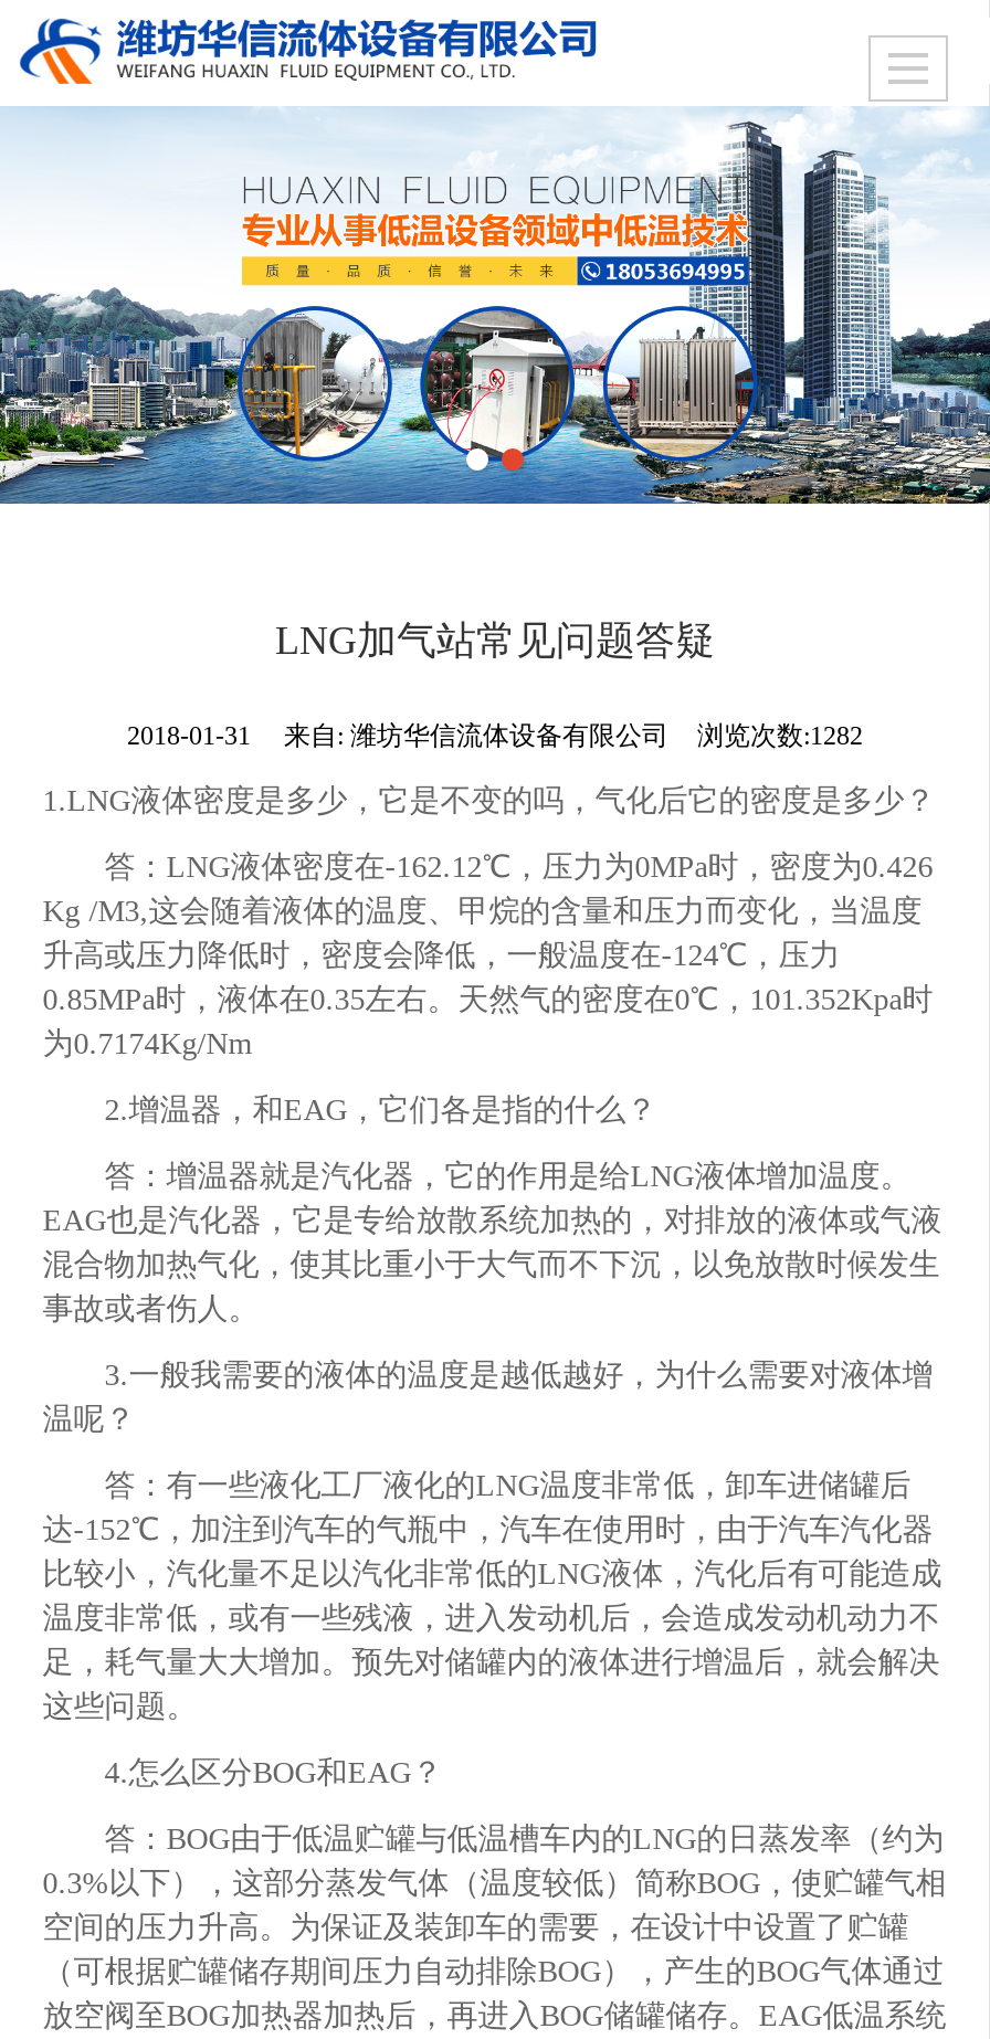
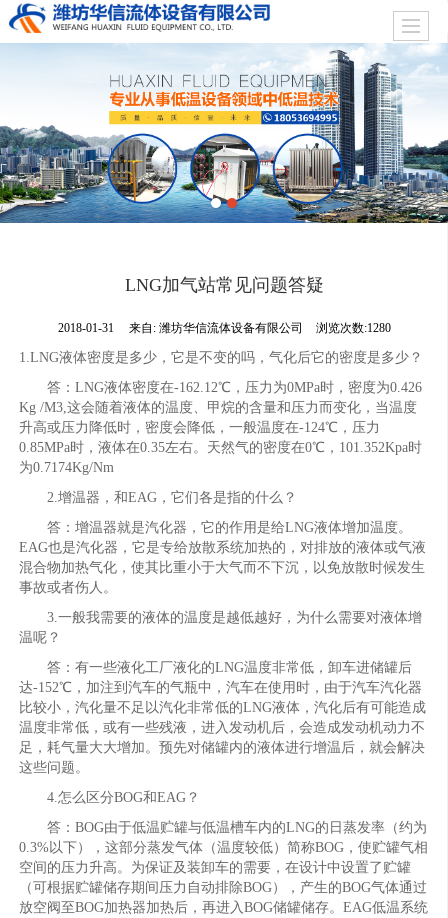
- 2018-01-31 来自:潍坊华信流体设备有限公司 浏览次数:1282
+ 2018-01-31 来自:潍坊华信流体设备有限公司 浏览次数:1280
